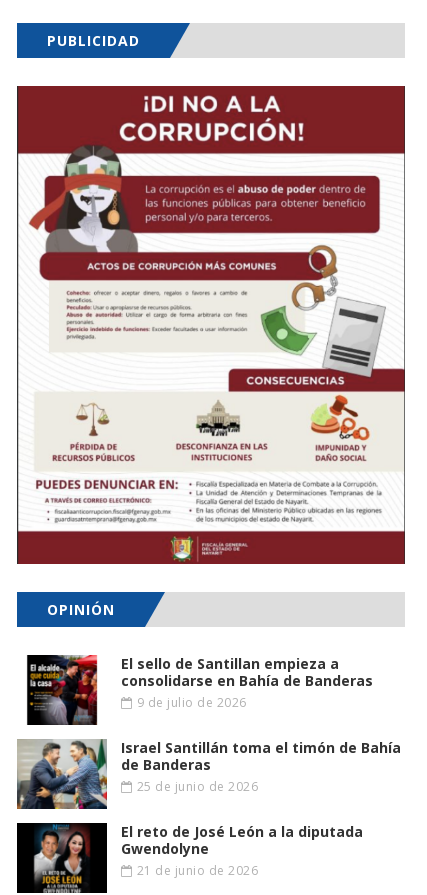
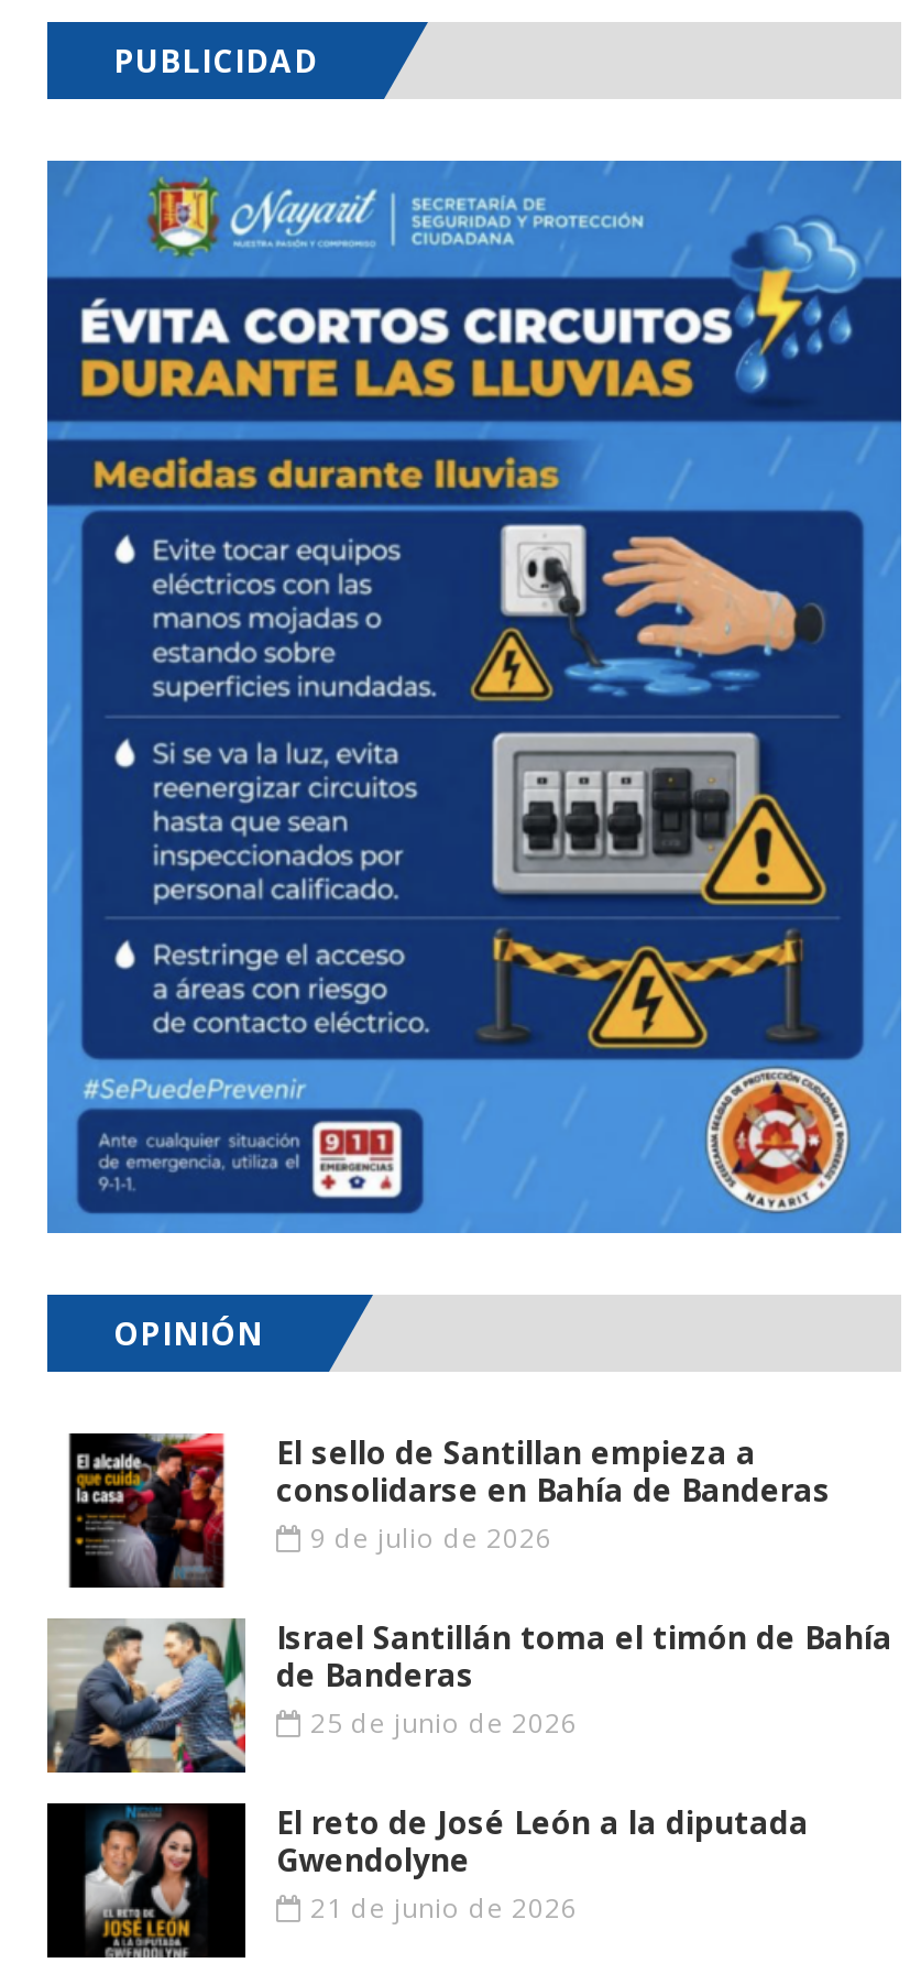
- [image]
+ [image]
